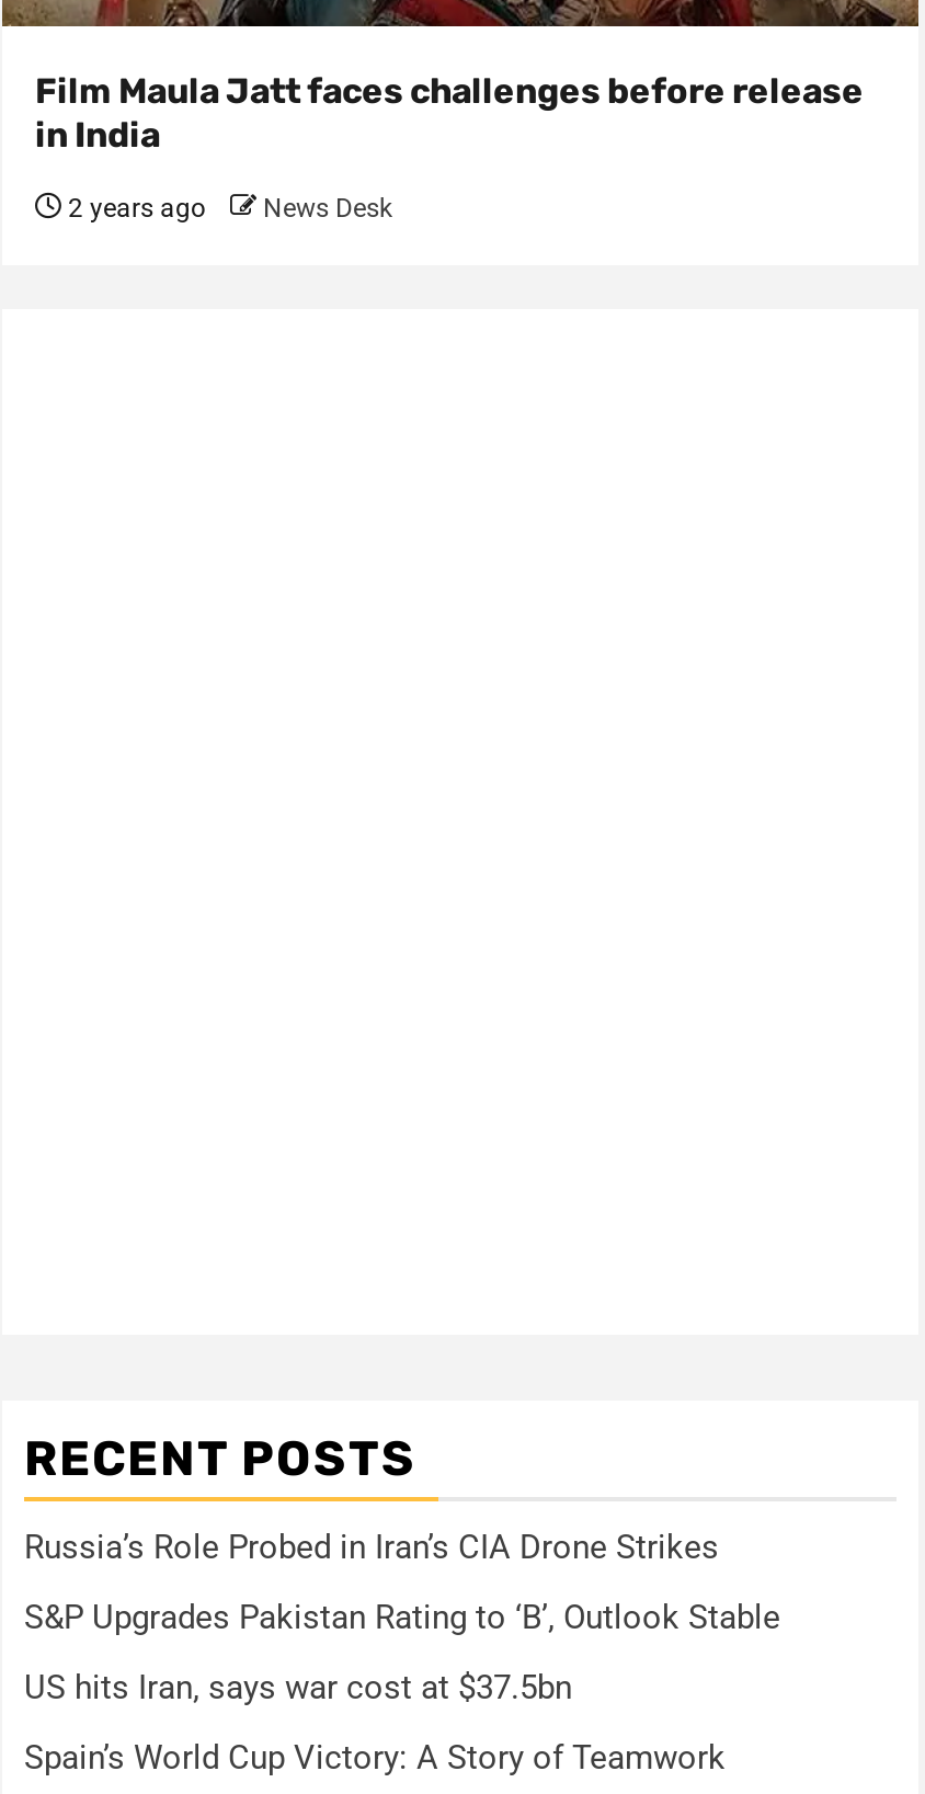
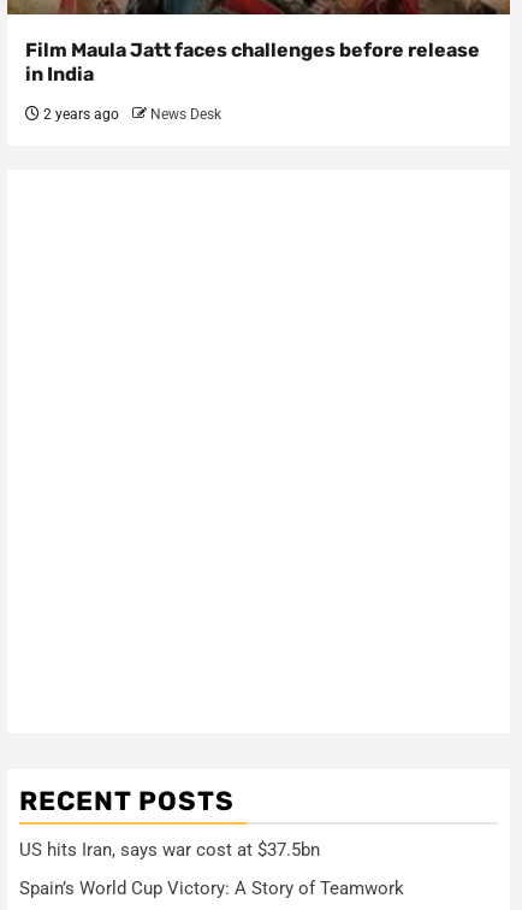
- Russia’s Role Probed in Iran’s CIA Drone Strikes
- S&P Upgrades Pakistan Rating to ‘B’, Outlook Stable
